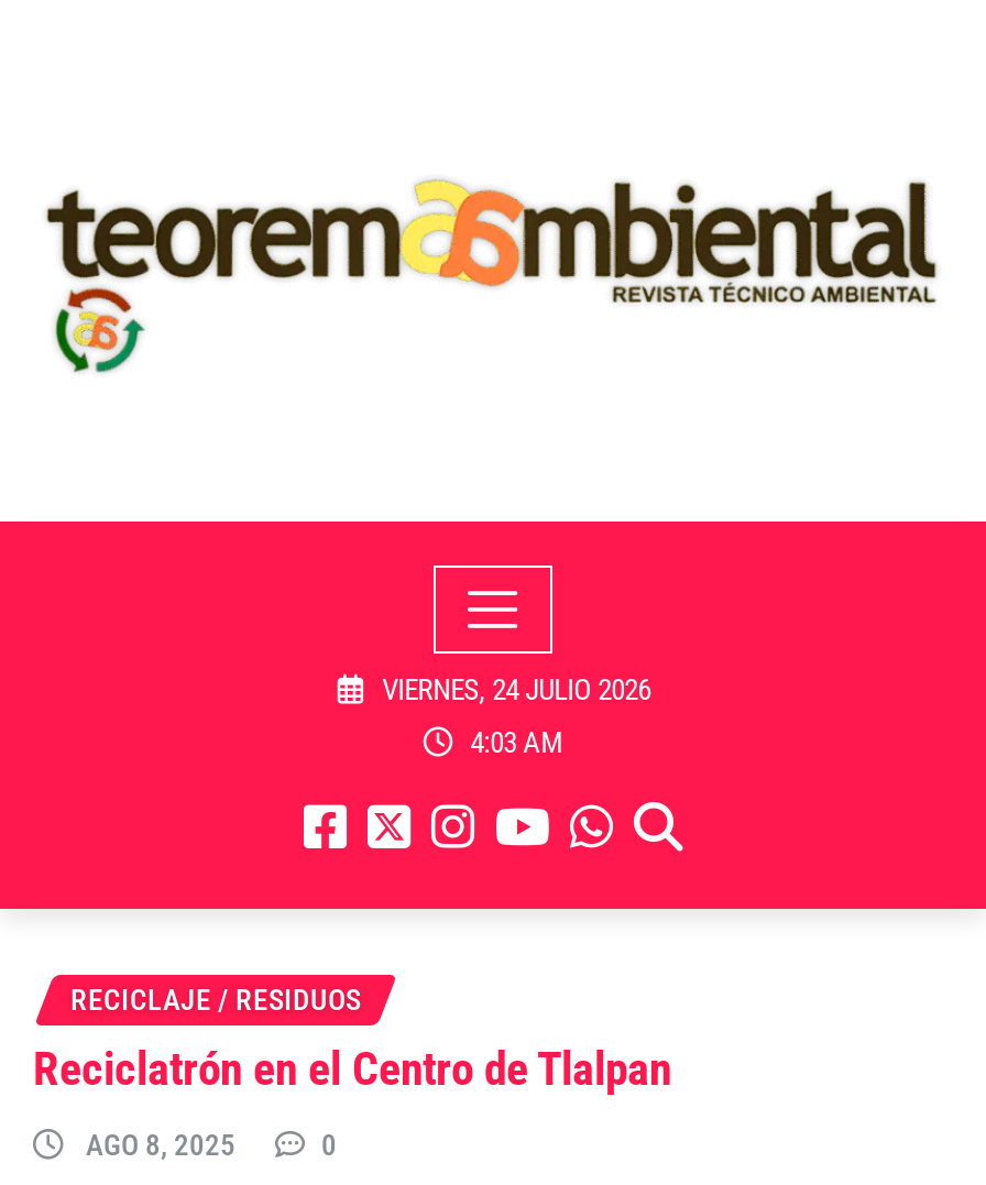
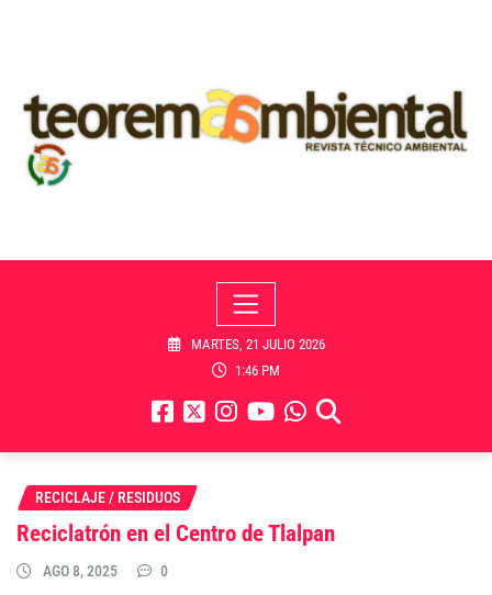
- VIERNES, 24 JULIO 2026
+ MARTES, 21 JULIO 2026

- 4:03 AM
+ 1:46 PM
